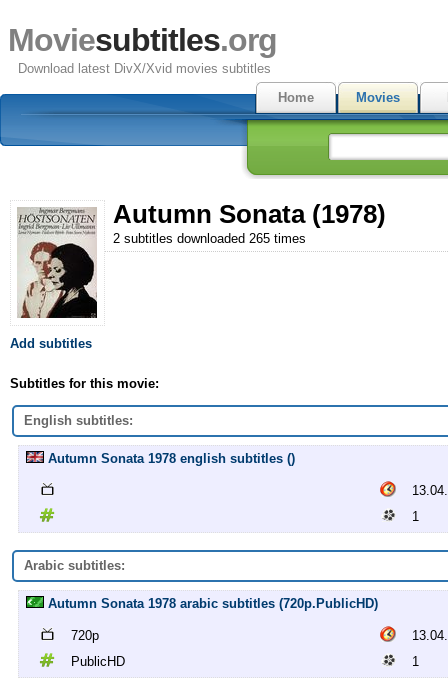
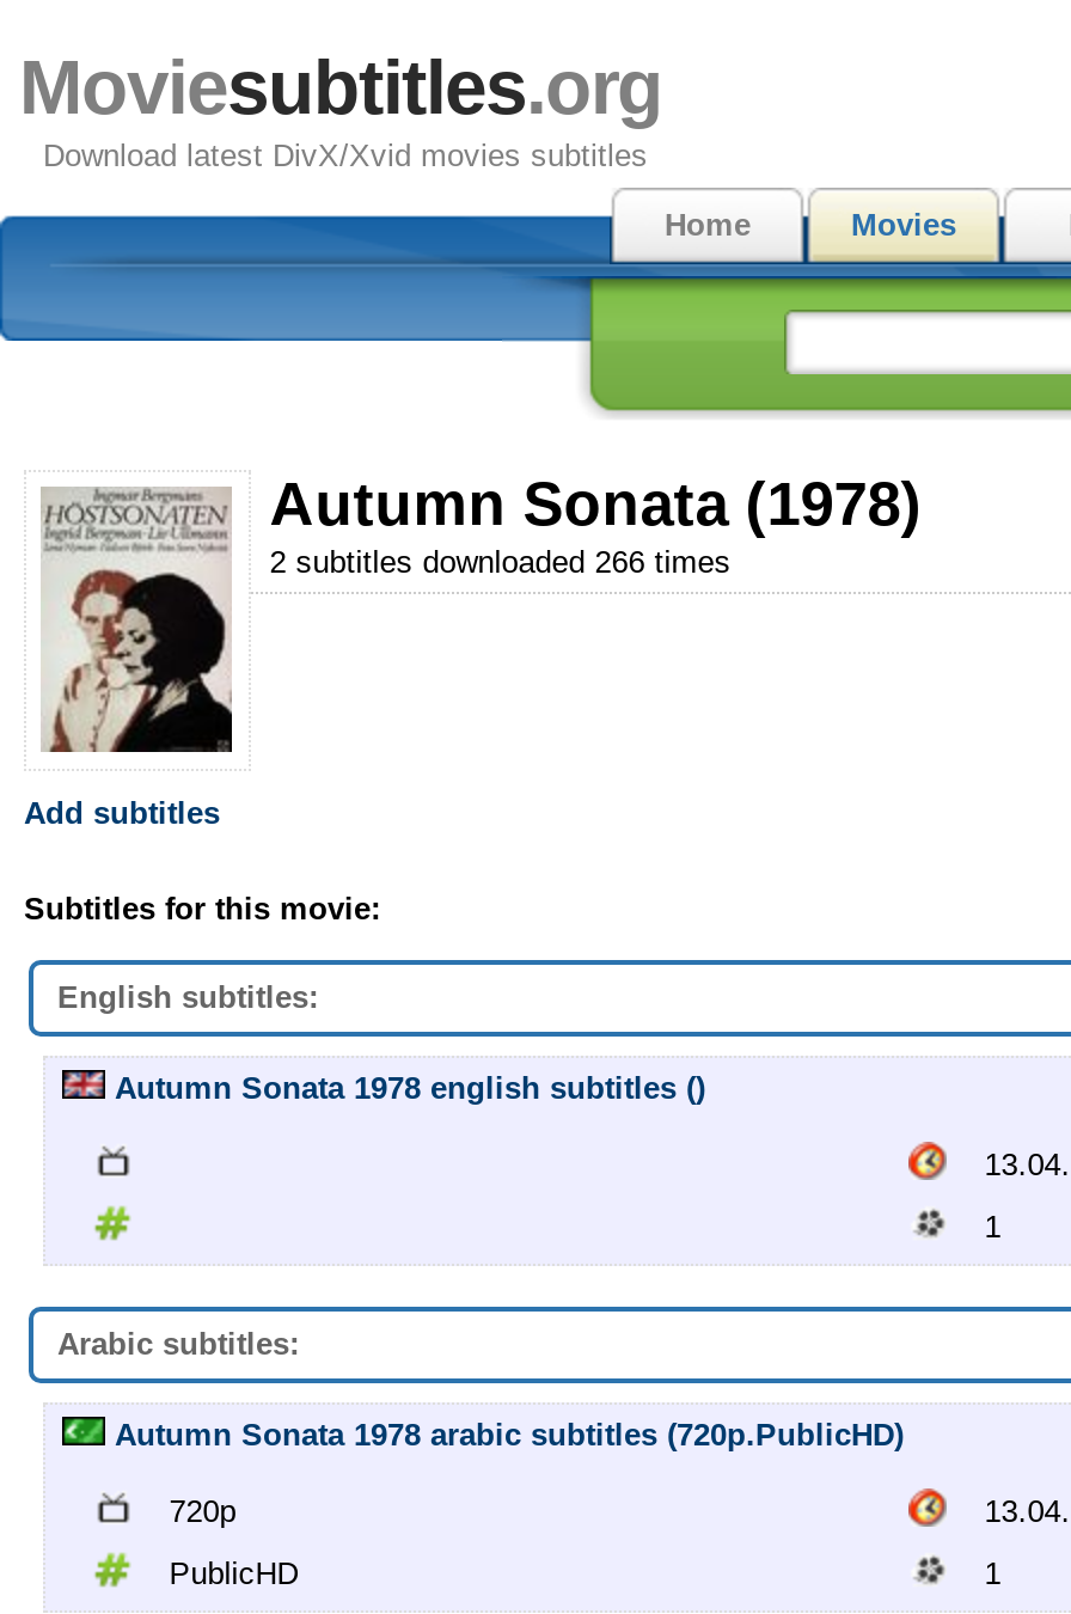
- 2 subtitles downloaded 265 times
+ 2 subtitles downloaded 266 times
